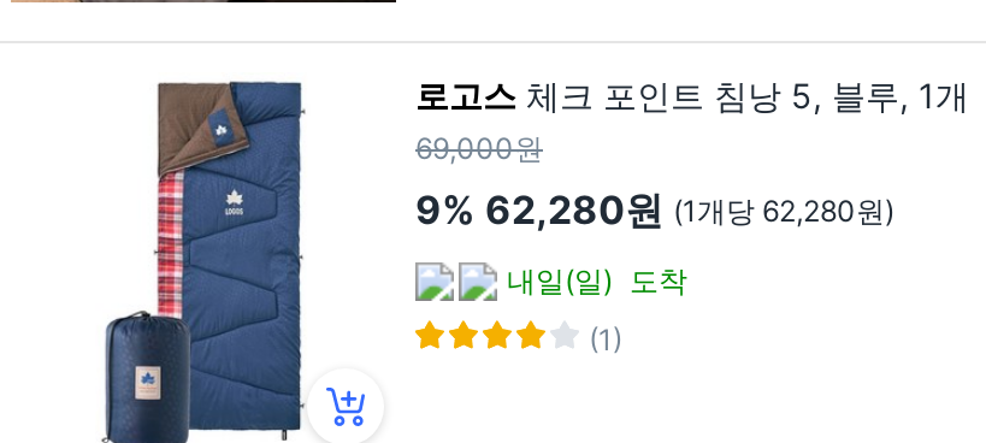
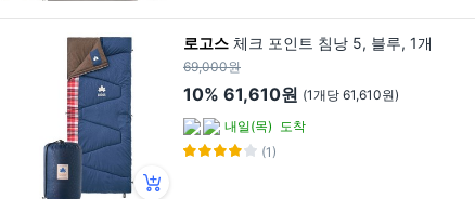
- 9% 62,280원 (1개당 62,280원)
+ 10% 61,610원 (1개당 61,610원)

- 내일(일) 도착
+ 내일(목) 도착
